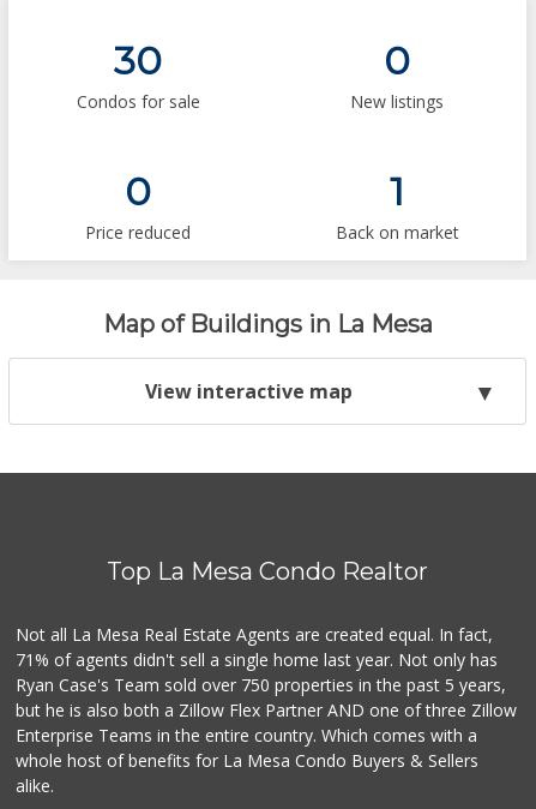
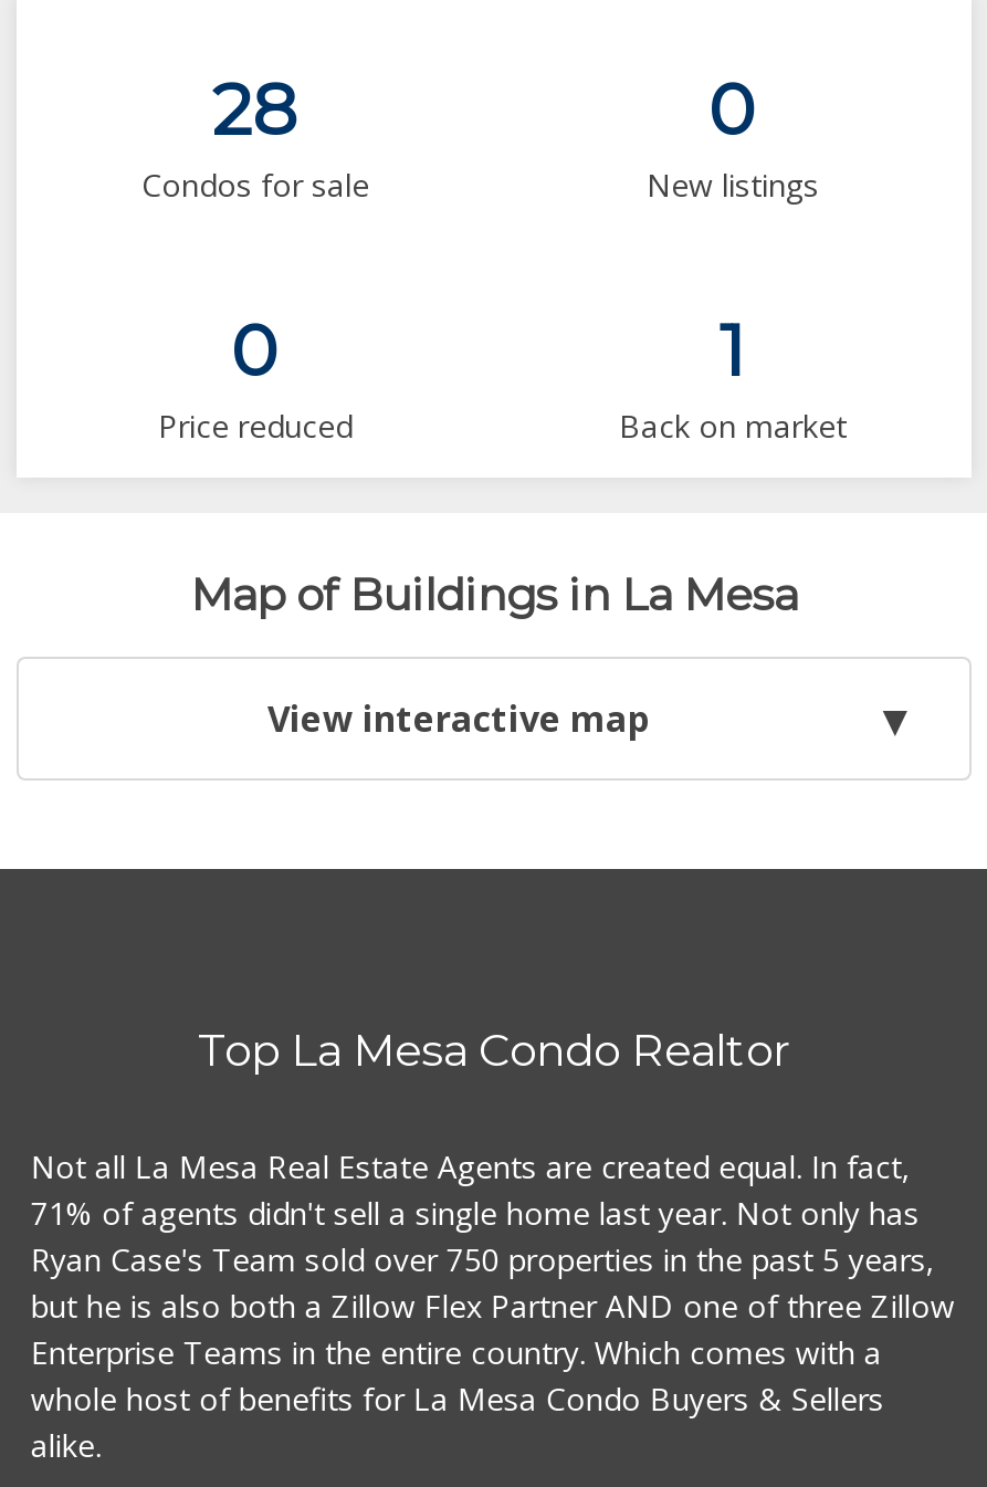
- 30
+ 28
